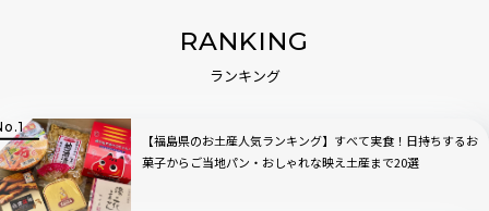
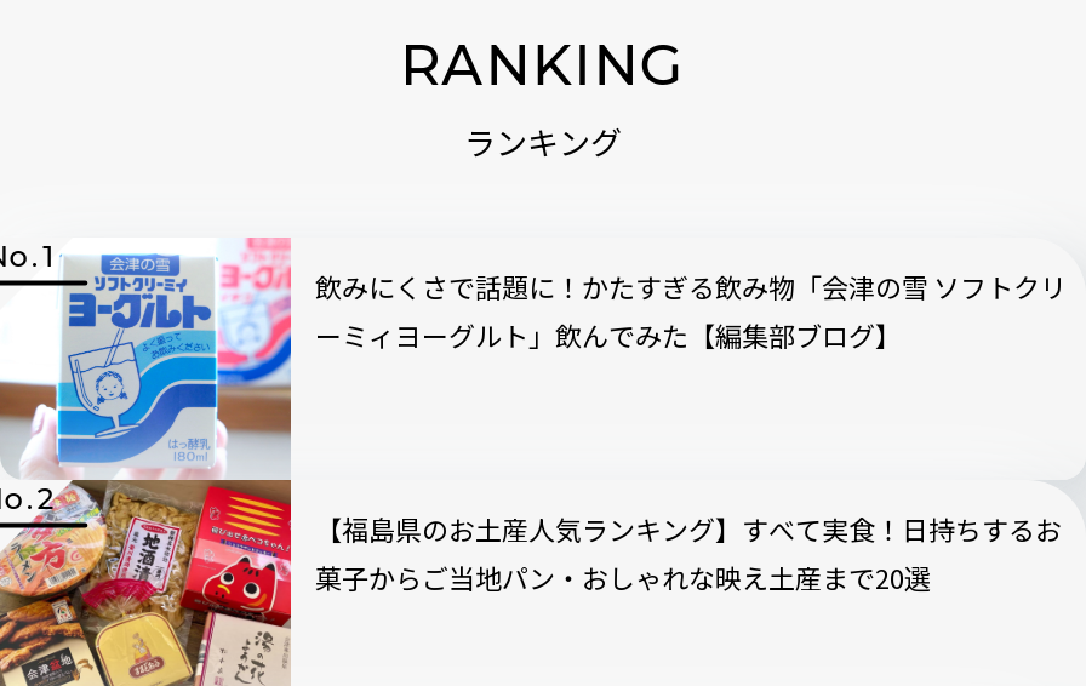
+ [image]
+ 飲みにくさで話題に！かたすぎる飲み物「会津の雪 ソフトクリ
+ ーミィヨーグルト」飲んでみた【編集部ブログ】
